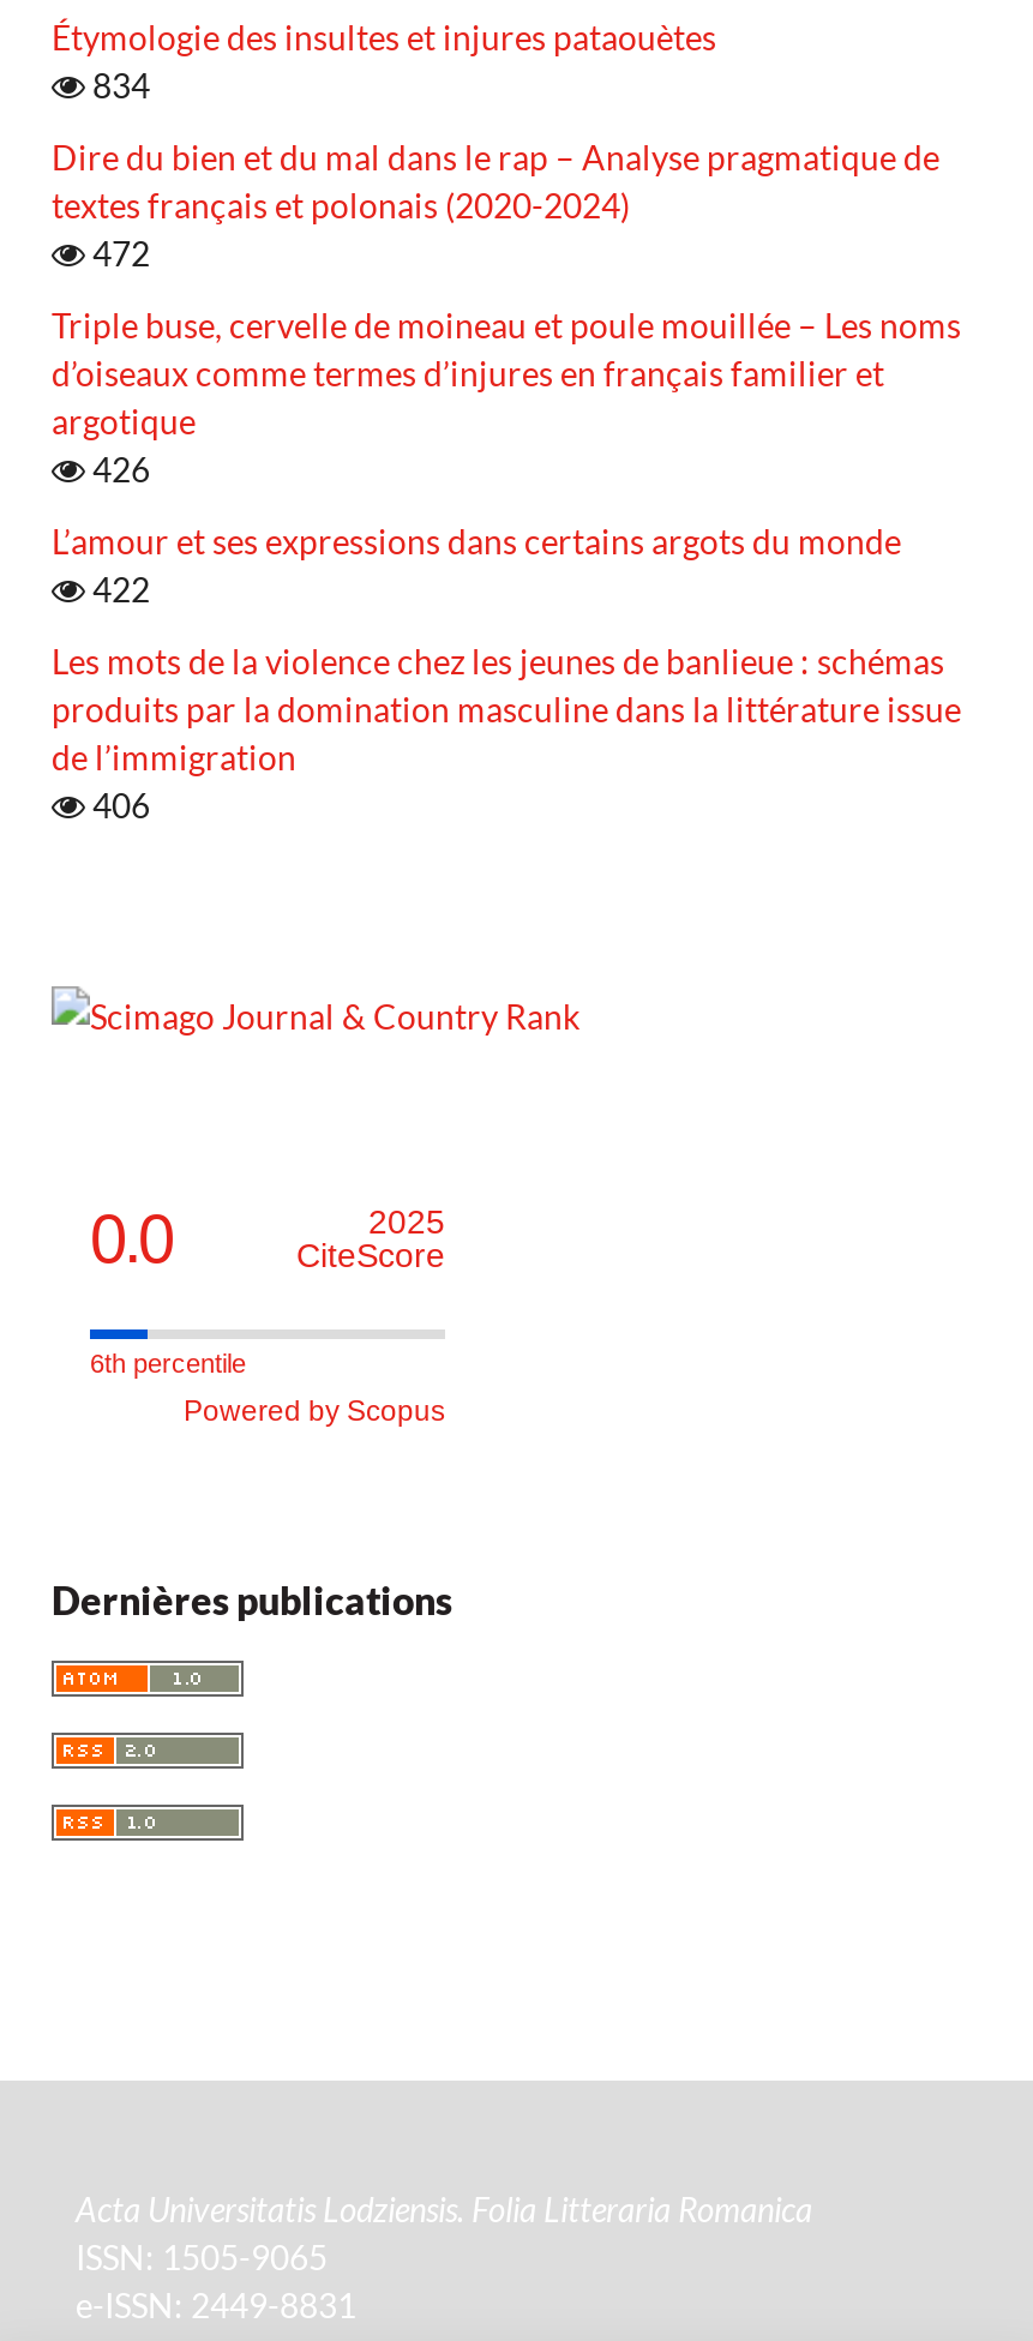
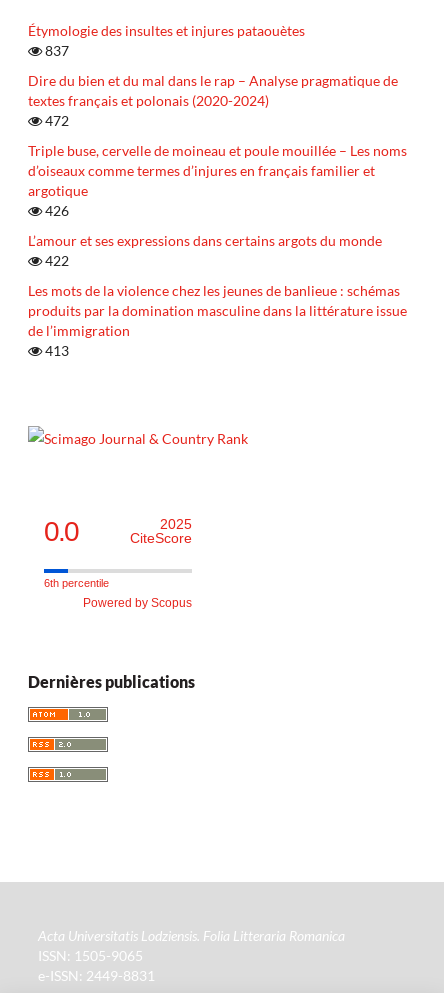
- 834
+ 837

- 406
+ 413
